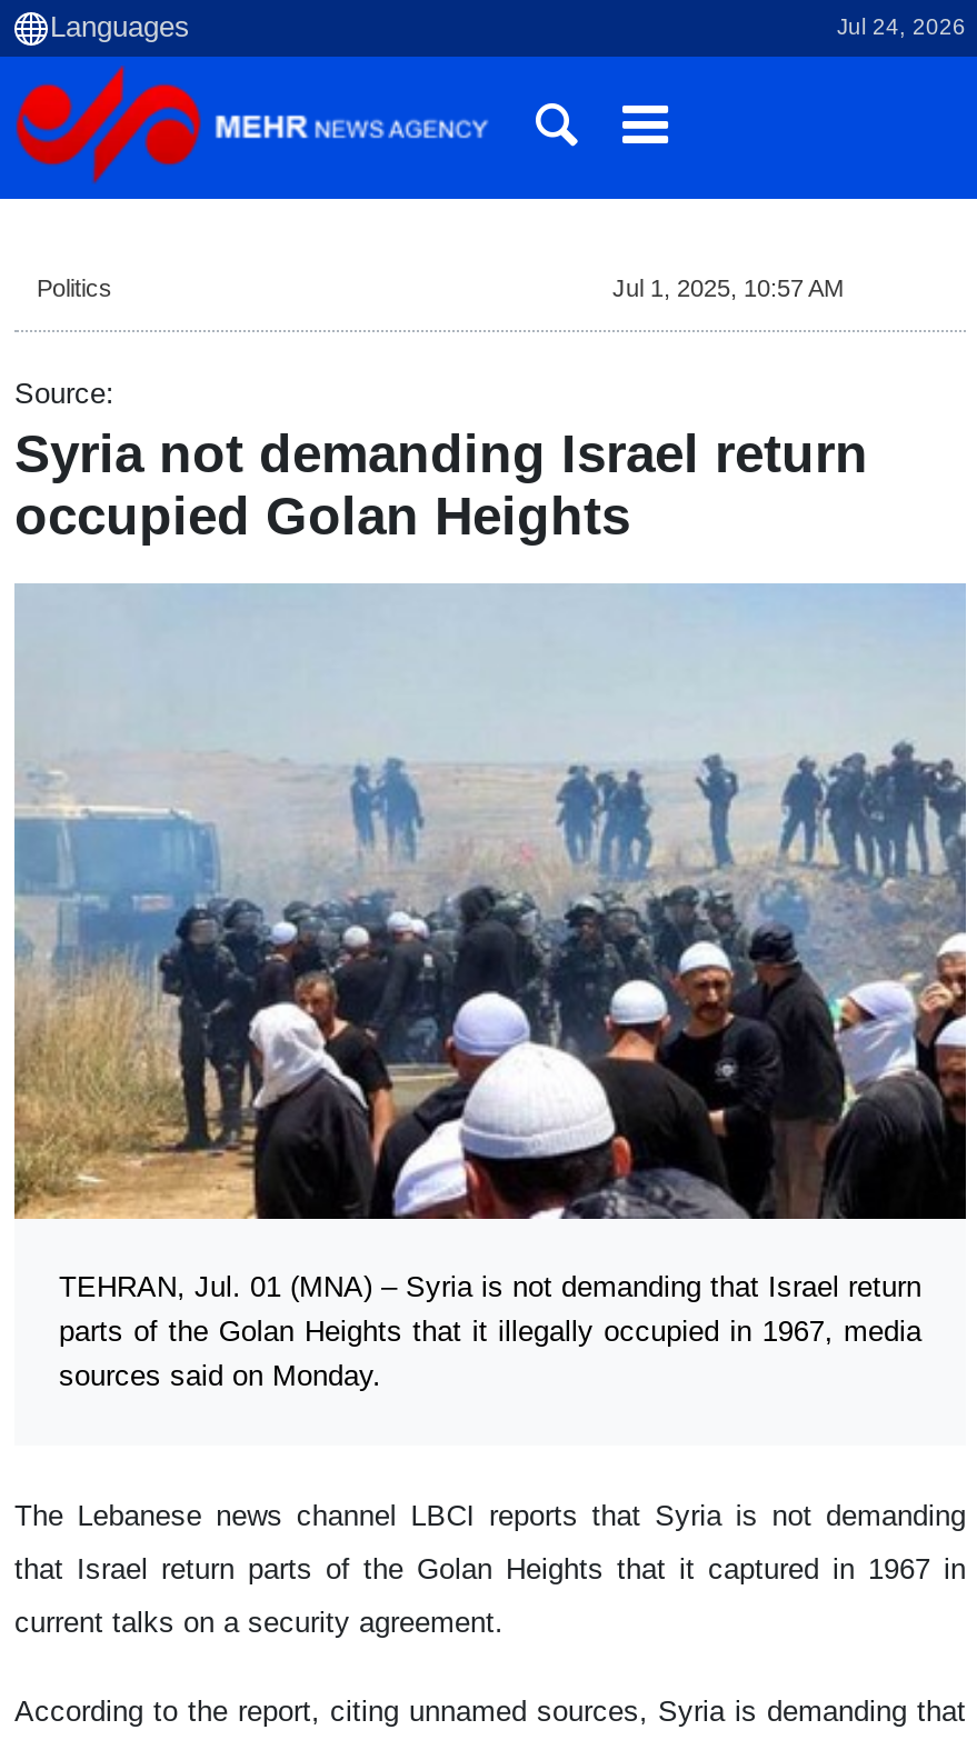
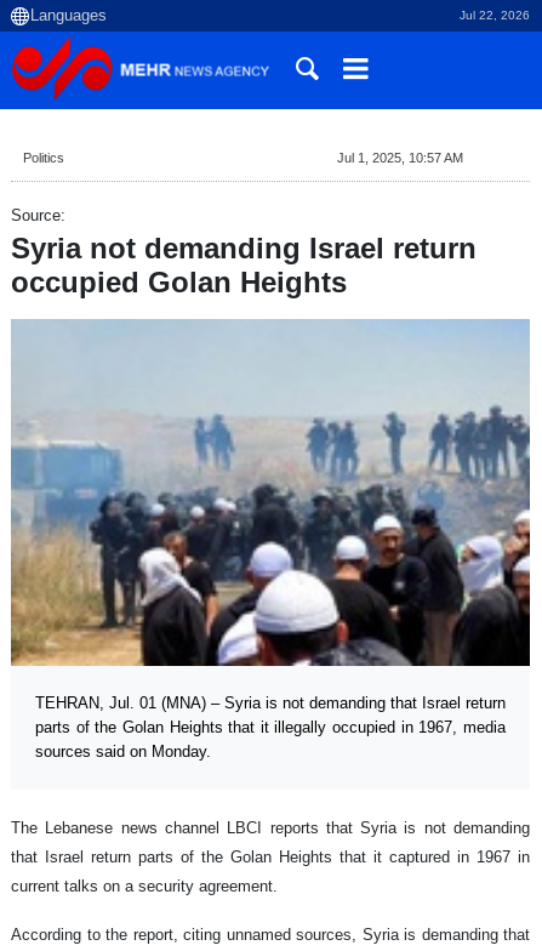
- Jul 24, 2026
+ Jul 22, 2026
